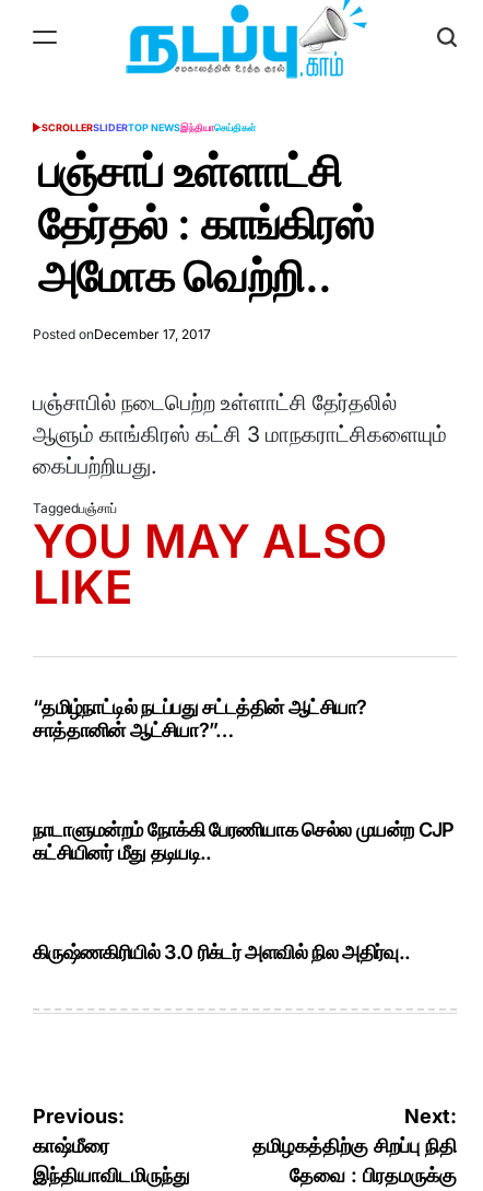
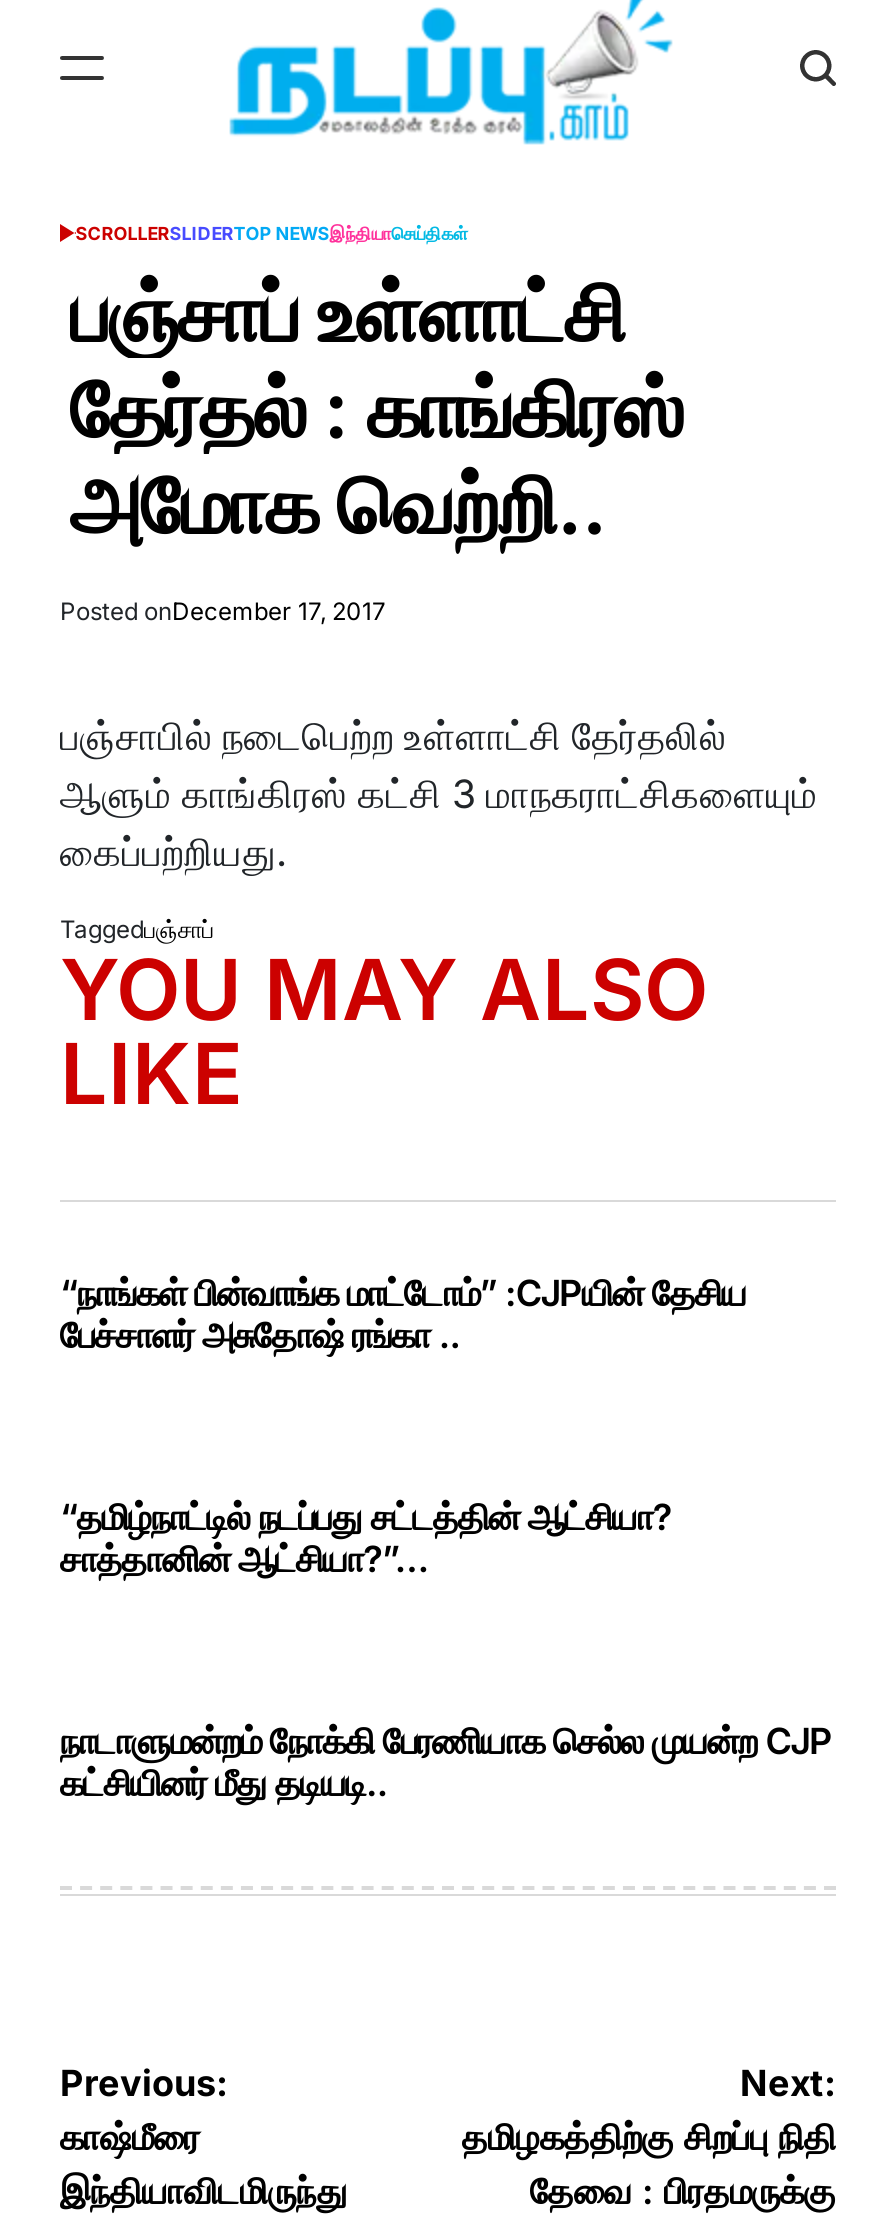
+ “நாங்கள் பின்வாங்க மாட்டோம்” :CJPயின் தேசிய
+ பேச்சாளர் அசுதோஷ் ரங்கா ..

moved down: “தமிழ்நாட்டில் நடப்பது சட்டத்தின் ஆட்சியா? | சாத்தானின் ஆட்சியா?”… | நாடாளுமன்றம் நோக்கி பேரணியாக செல்ல முயன்ற CJP

- கிருஷ்ணகிரியில் 3.0 ரிக்டர் அளவில் நில அதிர்வு..
